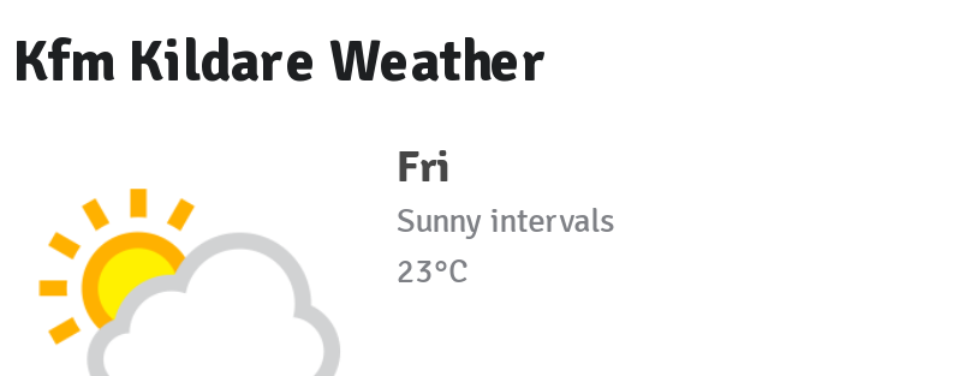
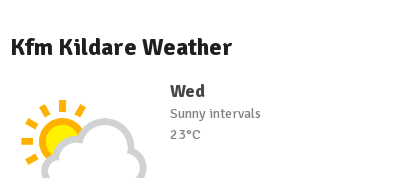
- Fri
+ Wed
